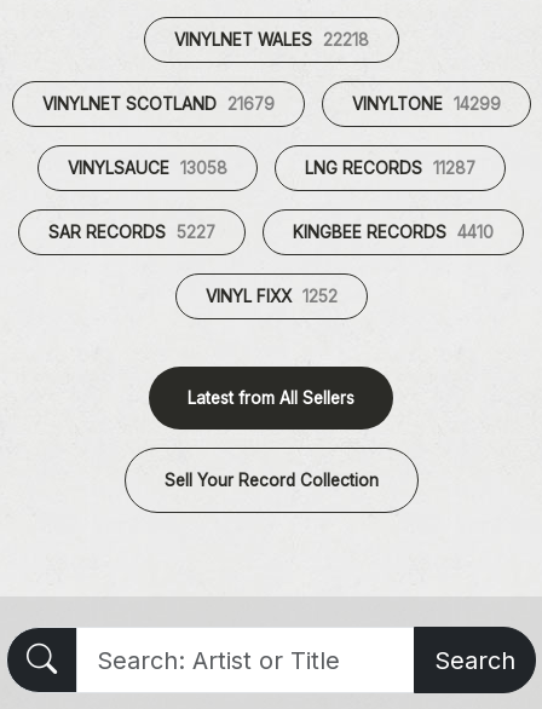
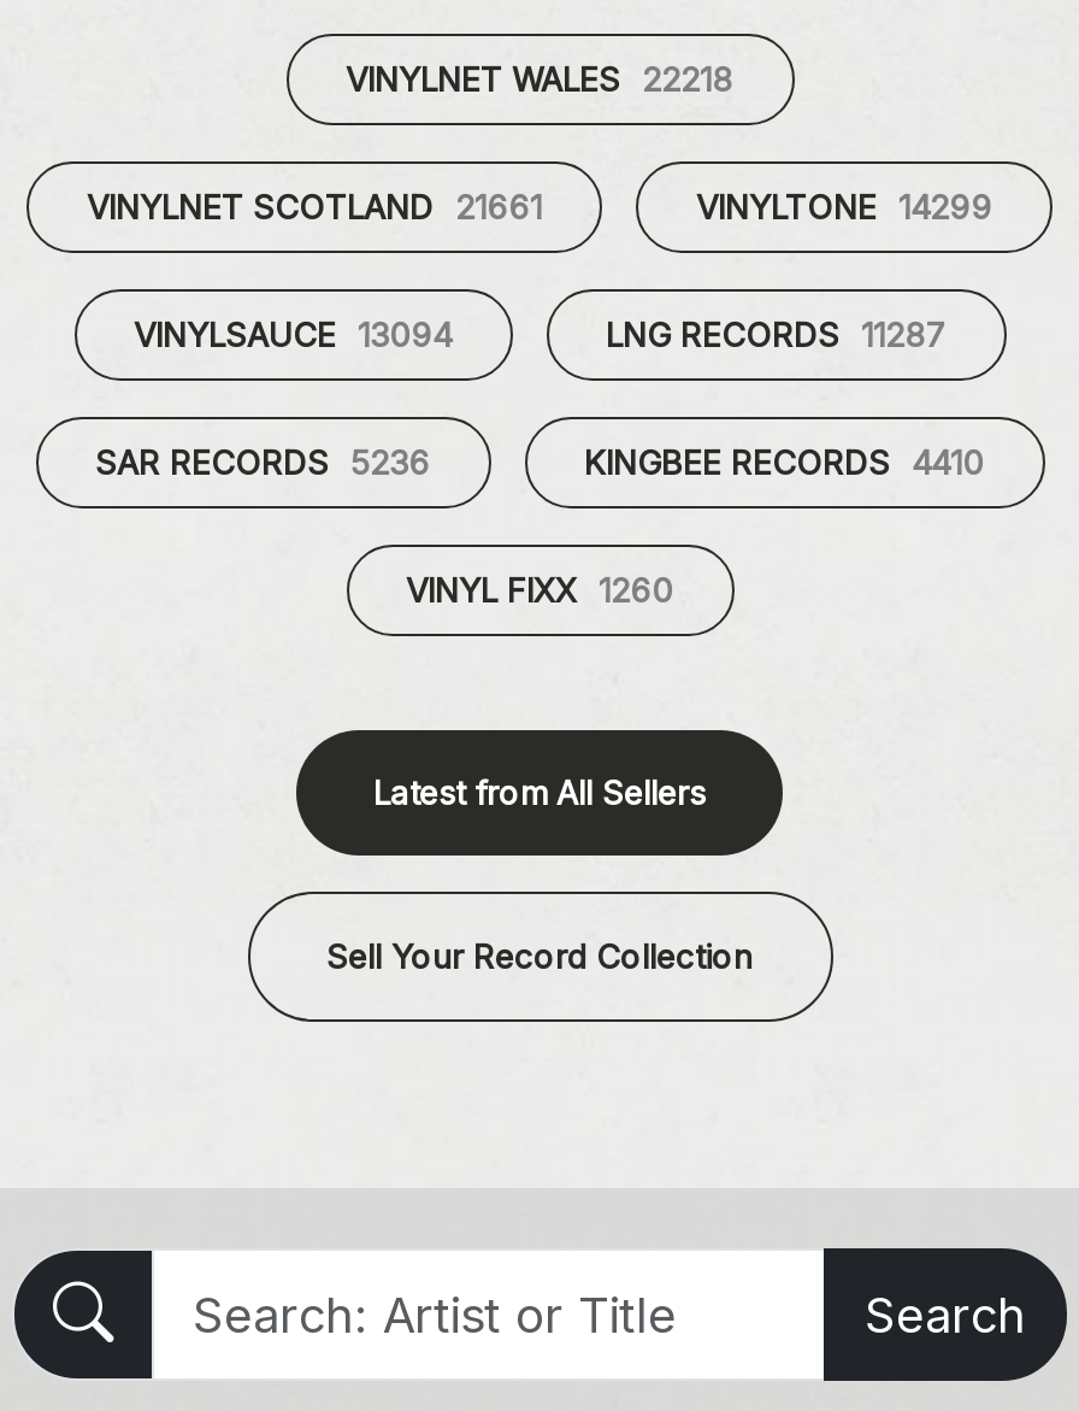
- VINYLNET SCOTLAND 21679
+ VINYLNET SCOTLAND 21661

- VINYLSAUCE 13058
+ VINYLSAUCE 13094

- SAR RECORDS 5227
+ SAR RECORDS 5236

- VINYL FIXX 1252
+ VINYL FIXX 1260
